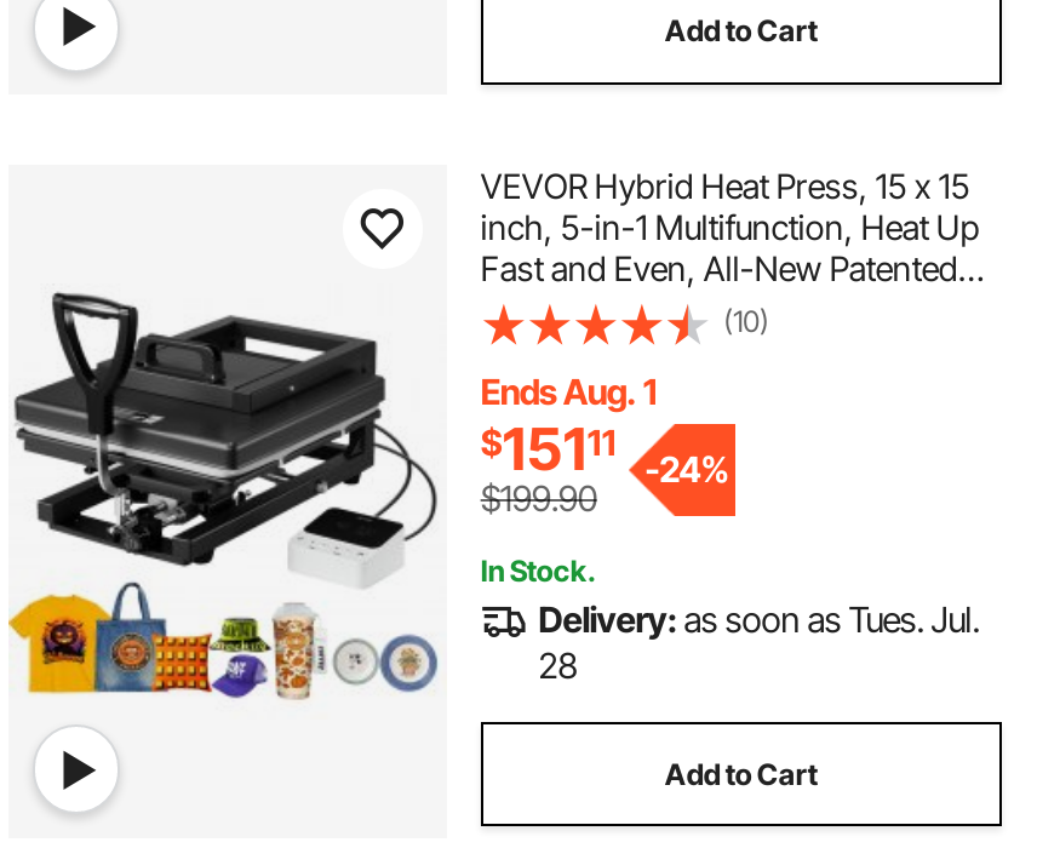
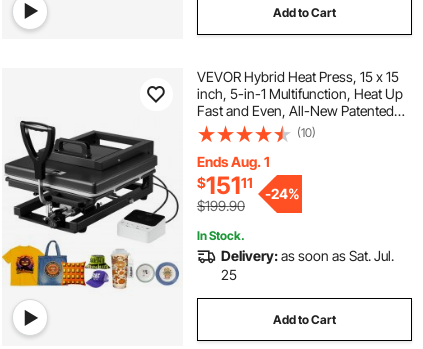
- Delivery: as soon as Tues. Jul.
+ Delivery: as soon as Sat. Jul.

- 28
+ 25
